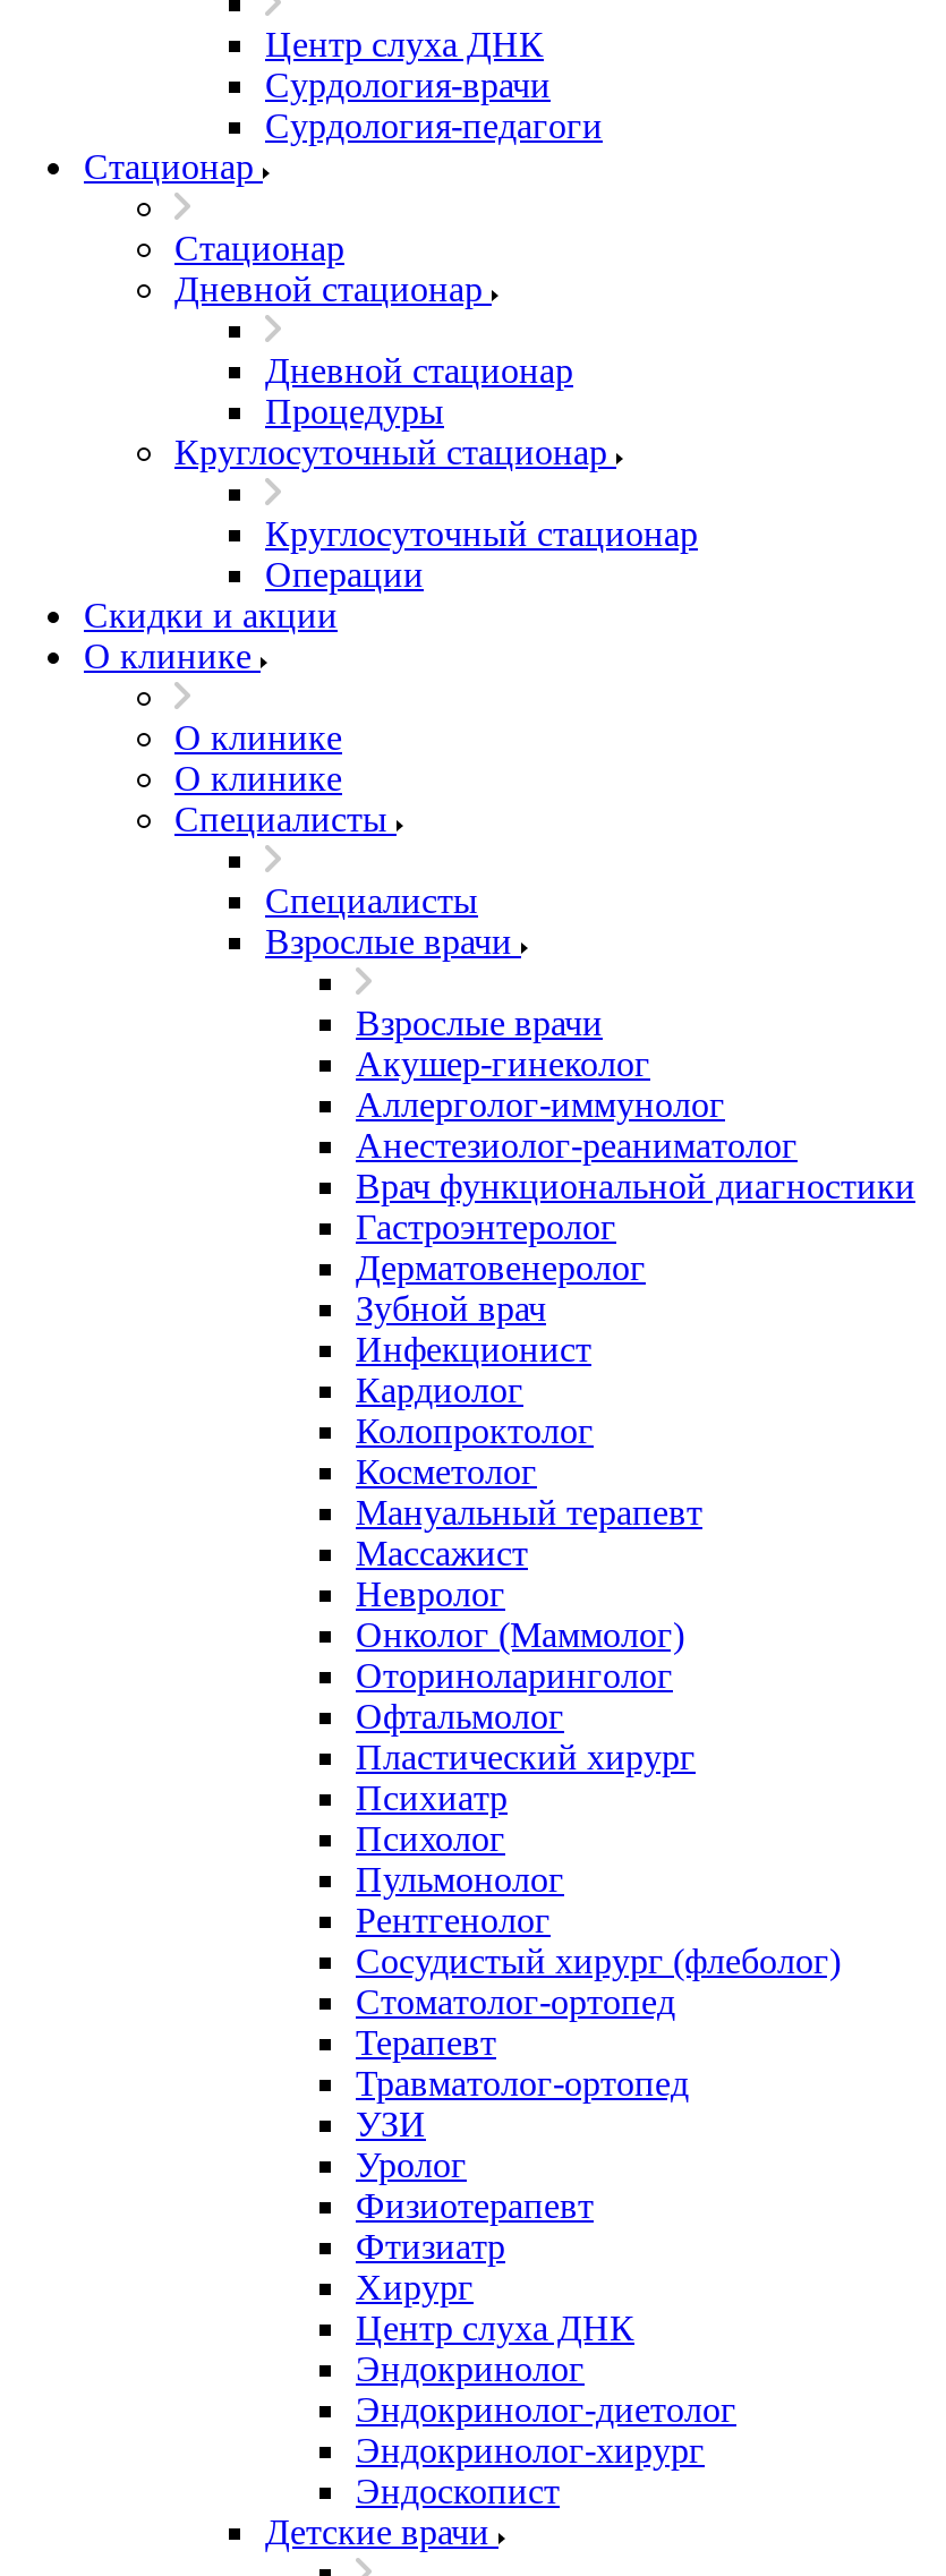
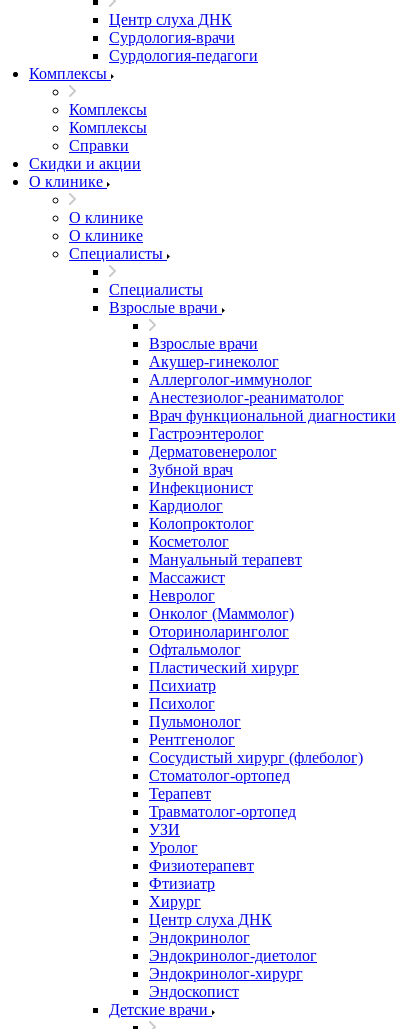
- Стационар
- Стационар
- Дневной стационар
- Дневной стационар
- Процедуры
- Круглосуточный стационар
- Круглосуточный стационар
- Операции
+ Комплексы
+ Комплексы
+ Комплексы
+ Справки
